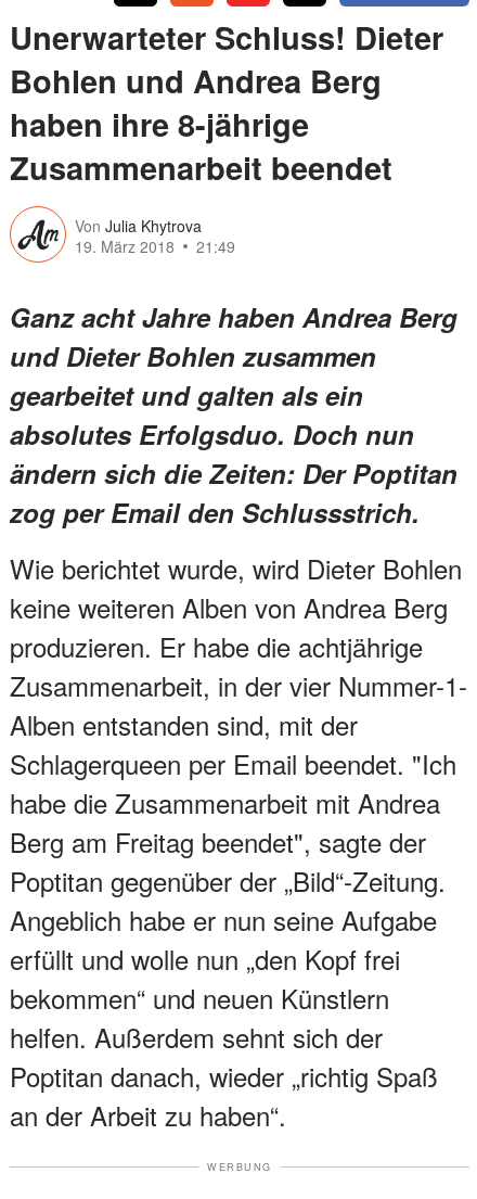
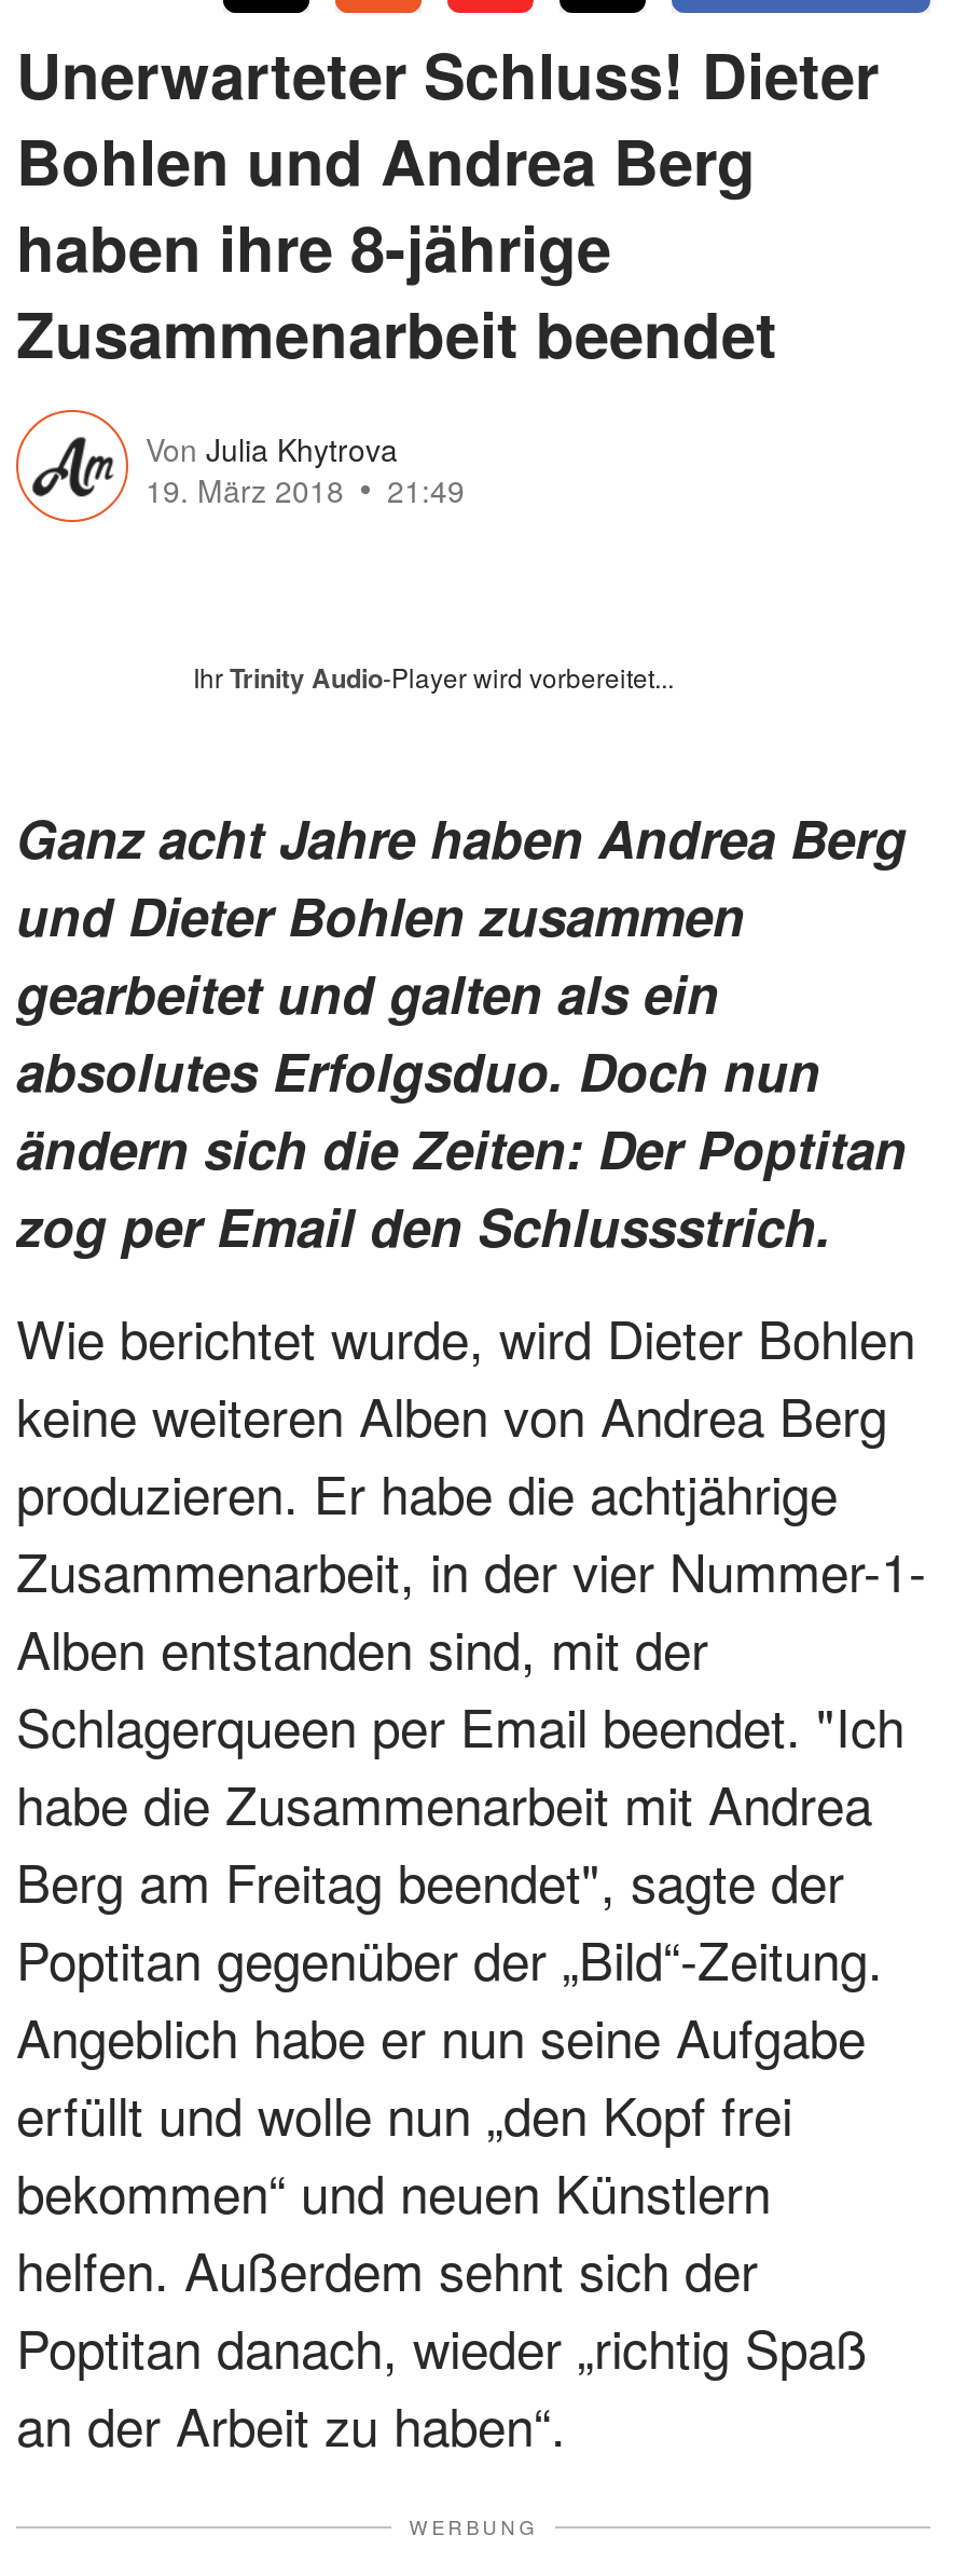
+ IhrTrinity Audio-Player wird vorbereitet...
